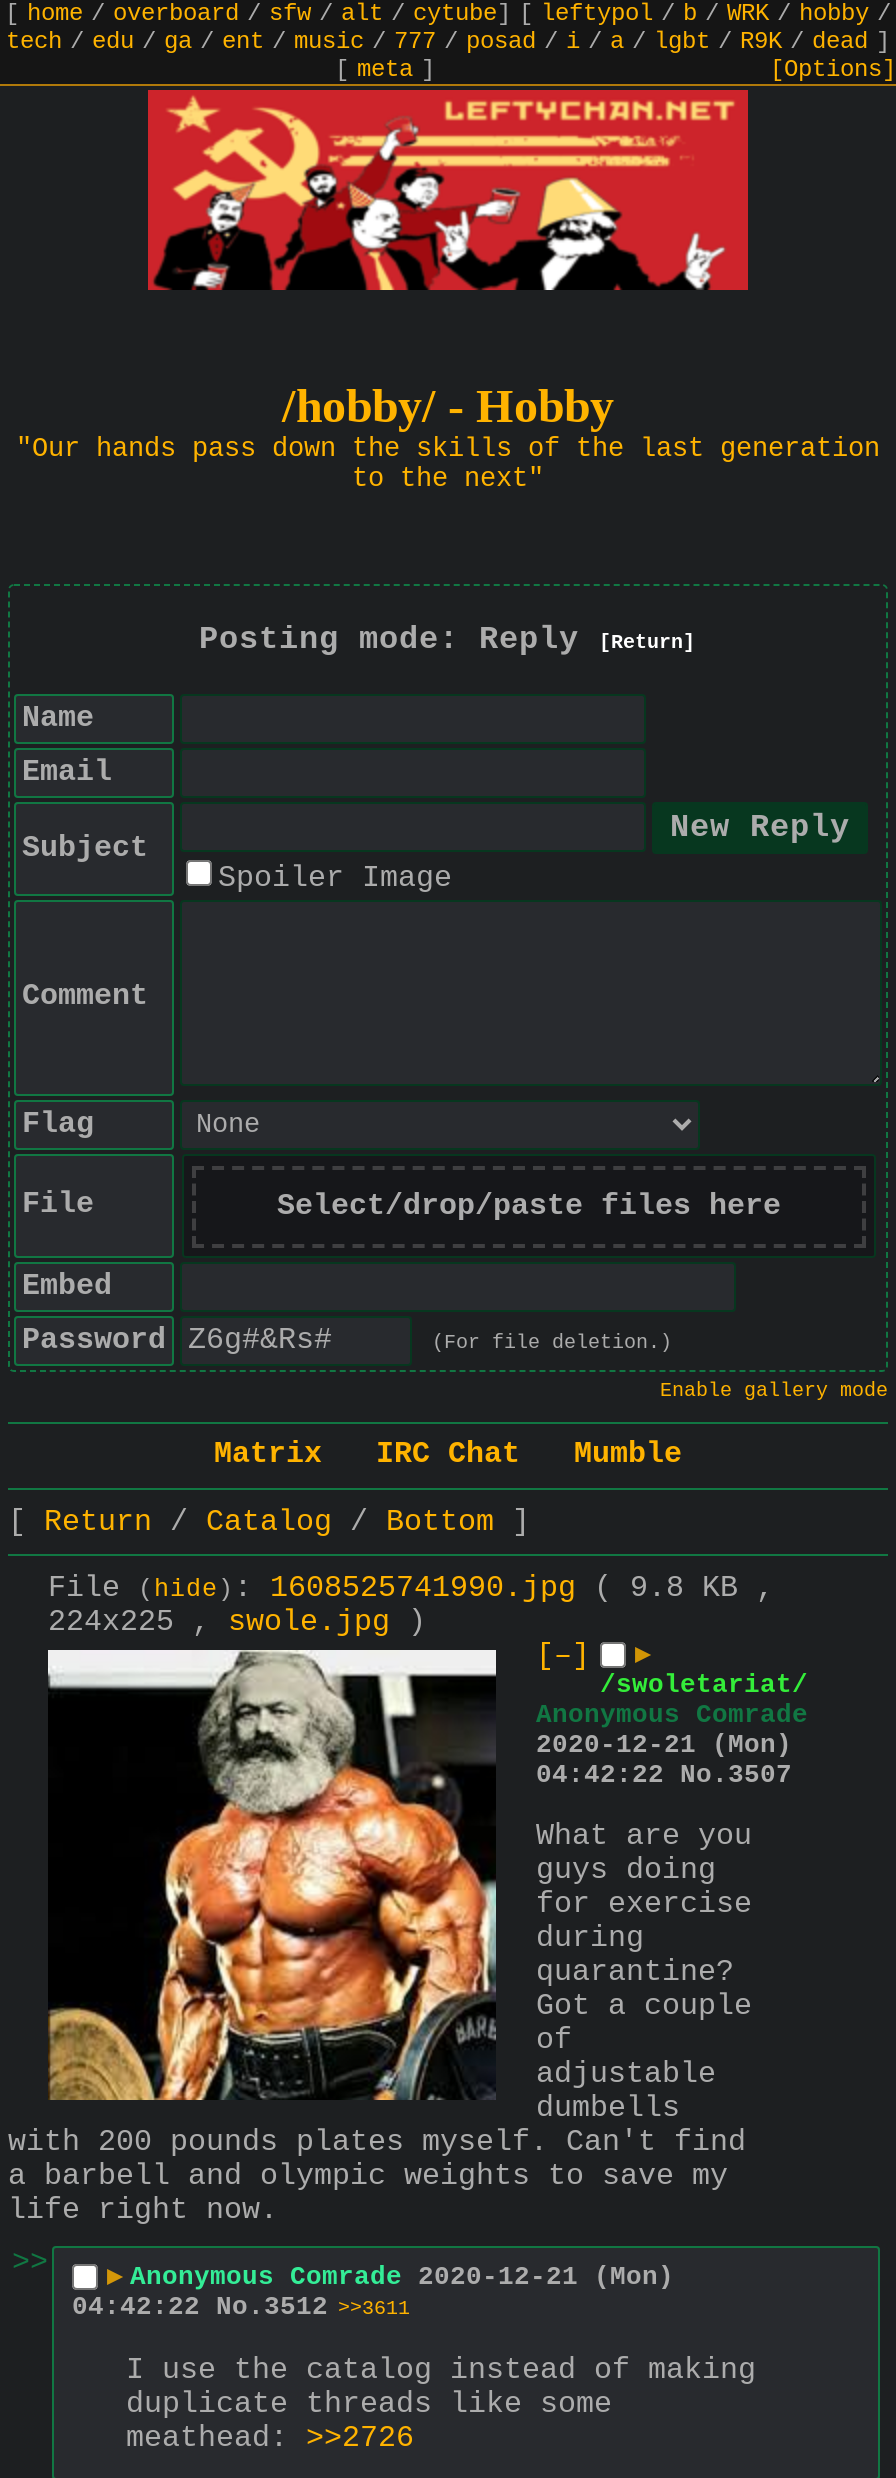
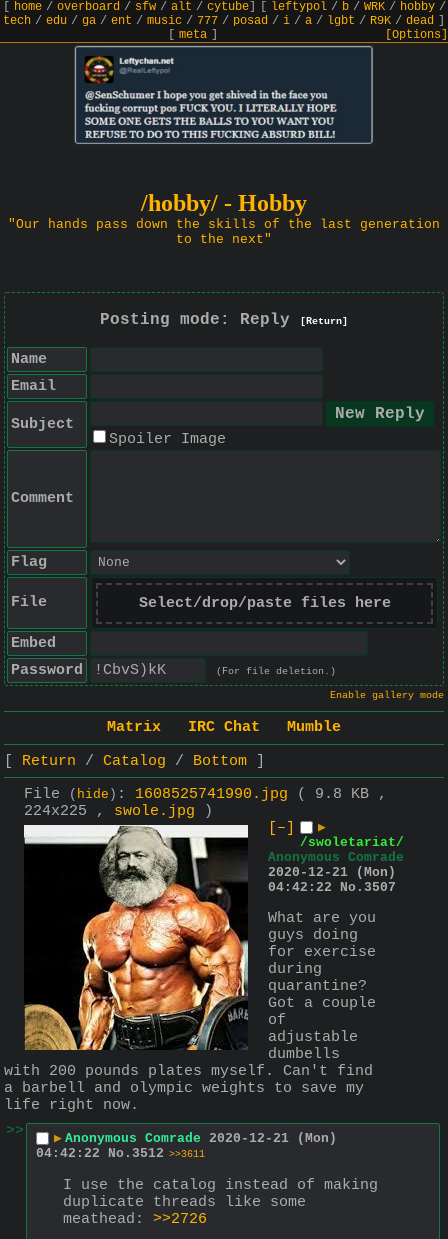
- [image]
+ [image]
